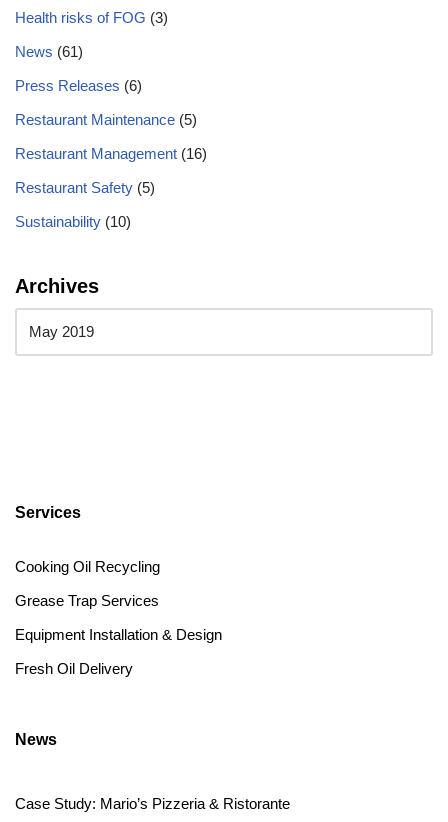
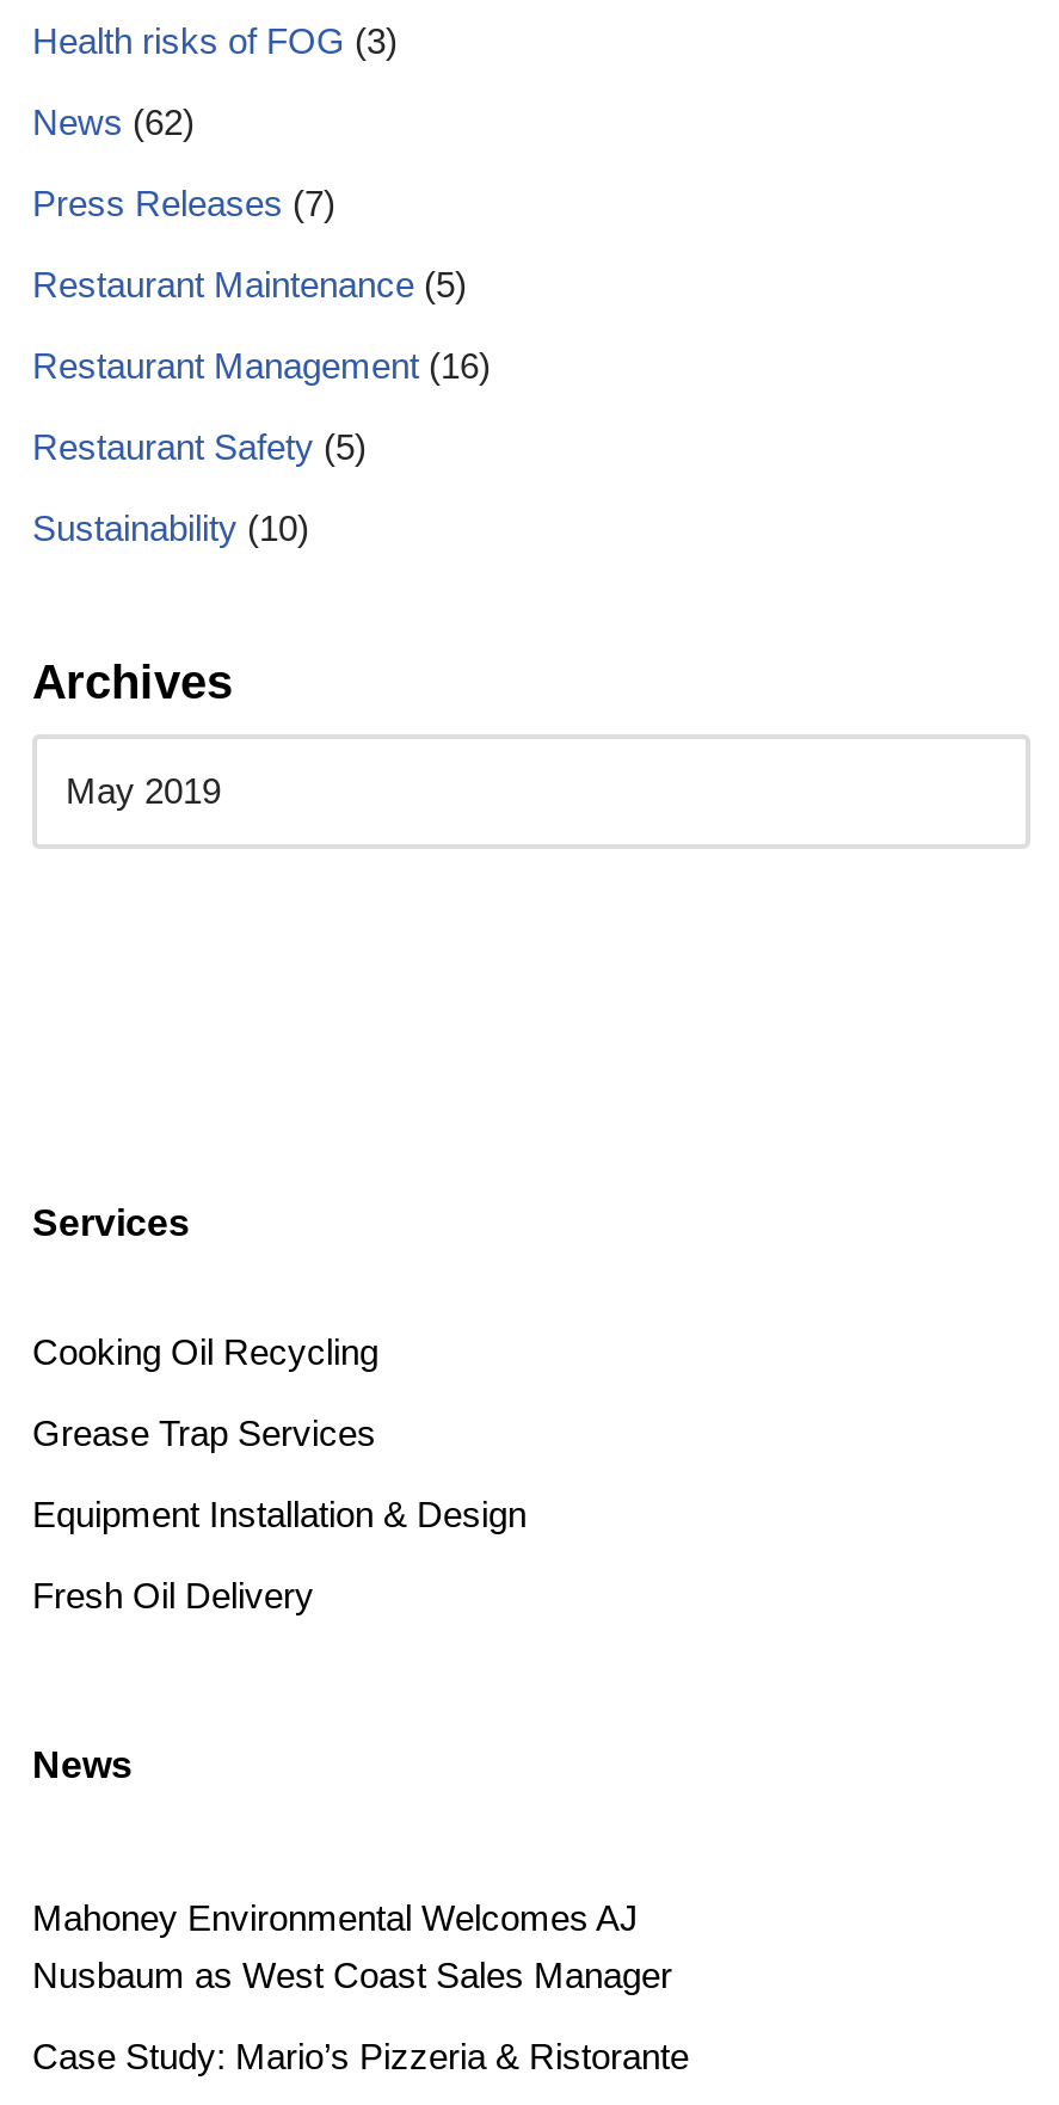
- News (61)
+ News (62)

- Press Releases (6)
+ Press Releases (7)

+ Mahoney Environmental Welcomes AJ
+ Nusbaum as West Coast Sales Manager
